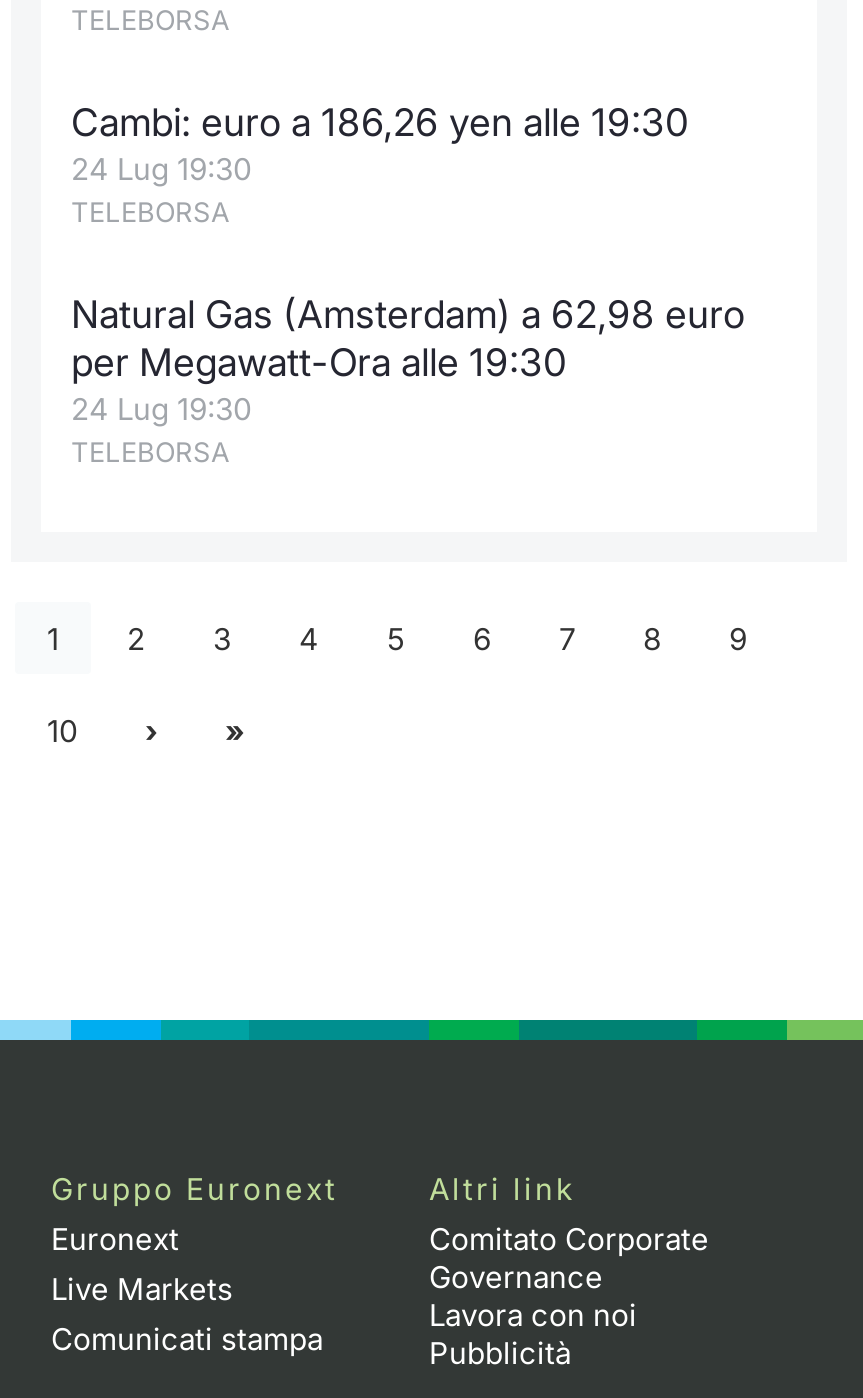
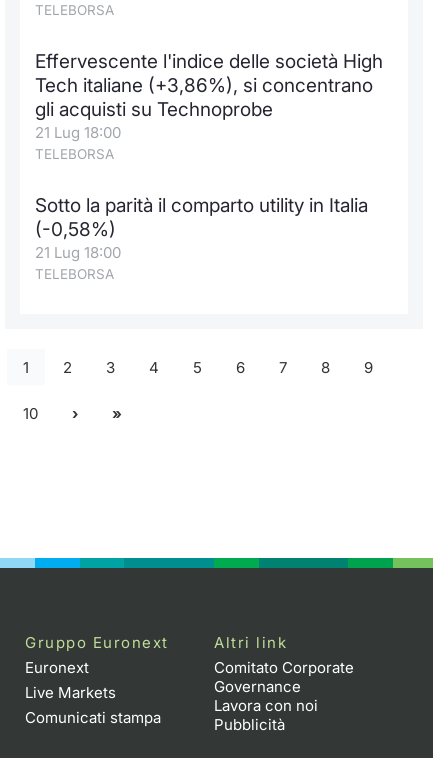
- Cambi: euro a 186,26 yen alle 19:30
- 24 Lug 19:30
+ Effervescente l'indice delle società High
+ Tech italiane (+3,86%), si concentrano
+ gli acquisti su Technoprobe
+ 21 Lug 18:00

- Natural Gas (Amsterdam) a 62,98 euro
- per Megawatt-Ora alle 19:30
- 24 Lug 19:30
+ Sotto la parità il comparto utility in Italia
+ (-0,58%)
+ 21 Lug 18:00
